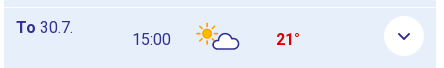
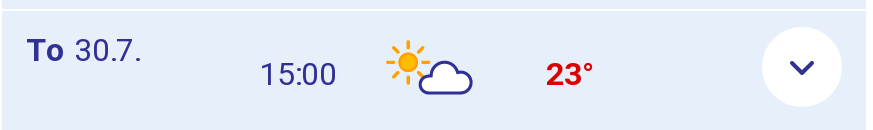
- 21°
+ 23°
